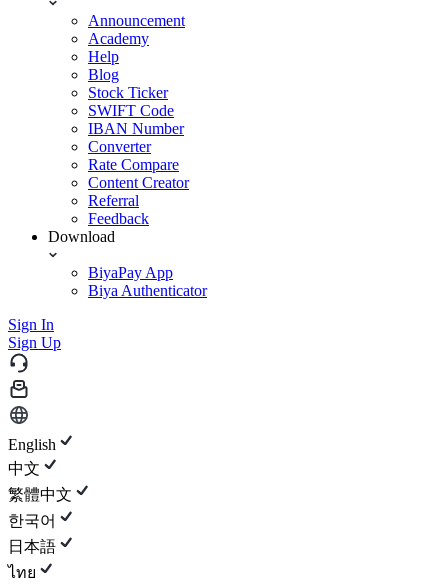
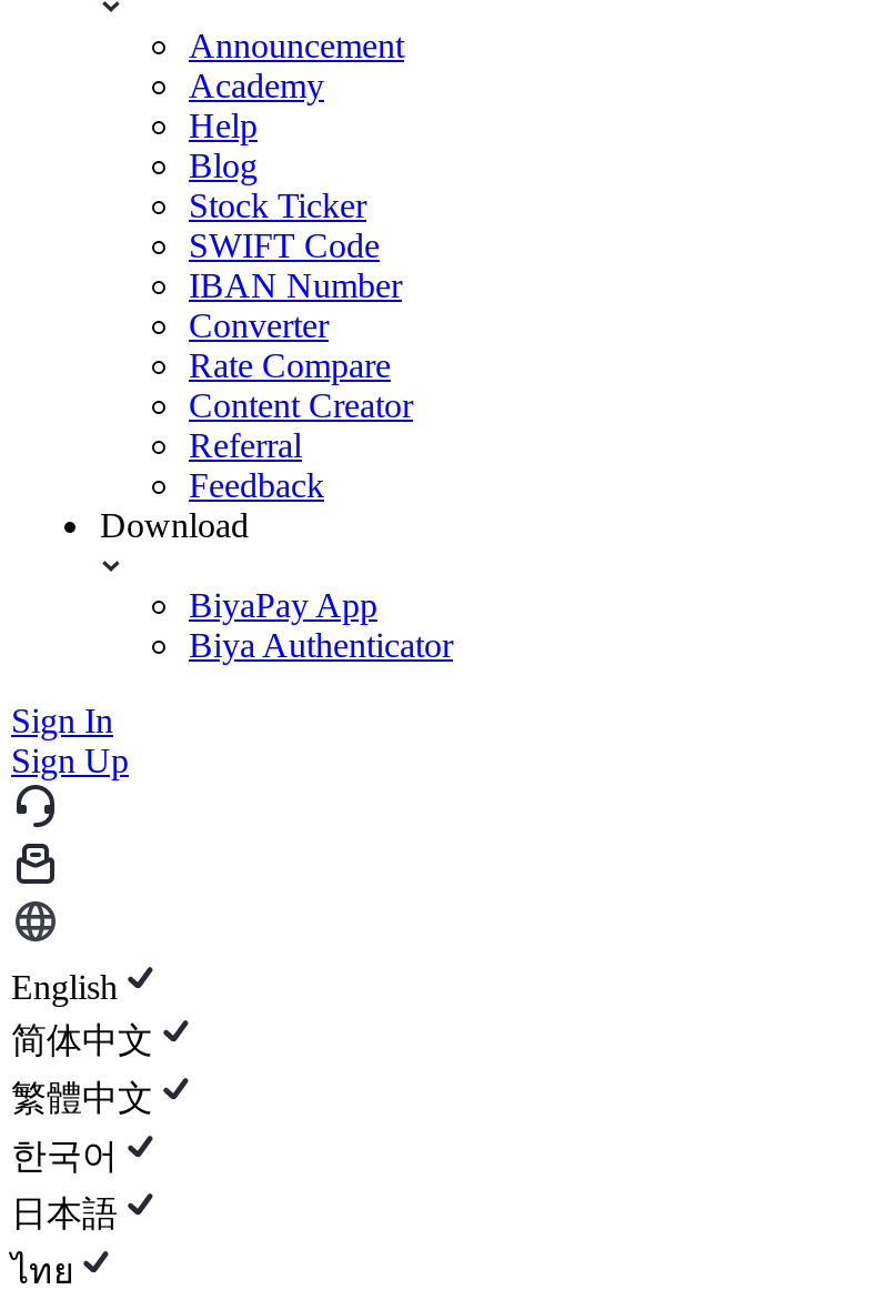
- 中文
+ 简体中文
